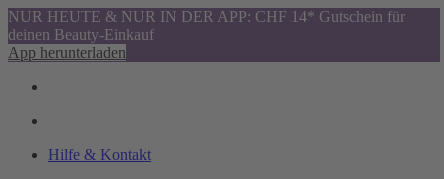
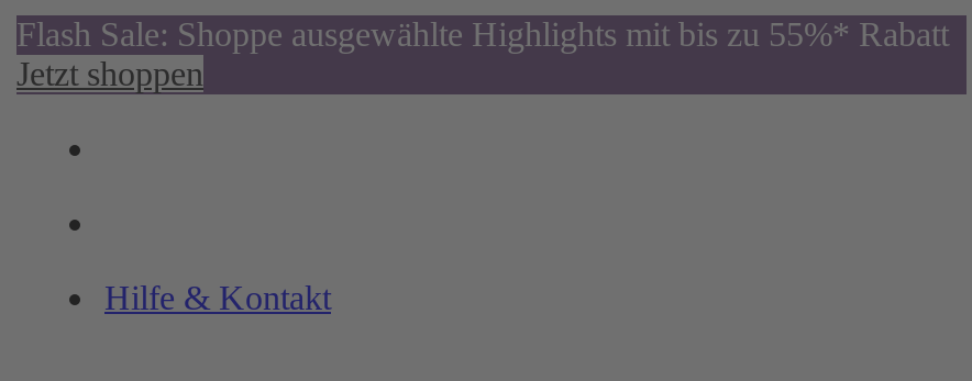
- NUR HEUTE & NUR IN DER APP: CHF 14* Gutschein für
- deinen Beauty-Einkauf
- App herunterladen
+ Flash Sale: Shoppe ausgewählte Highlights mit bis zu 55%* Rabatt
+ Jetzt shoppen
